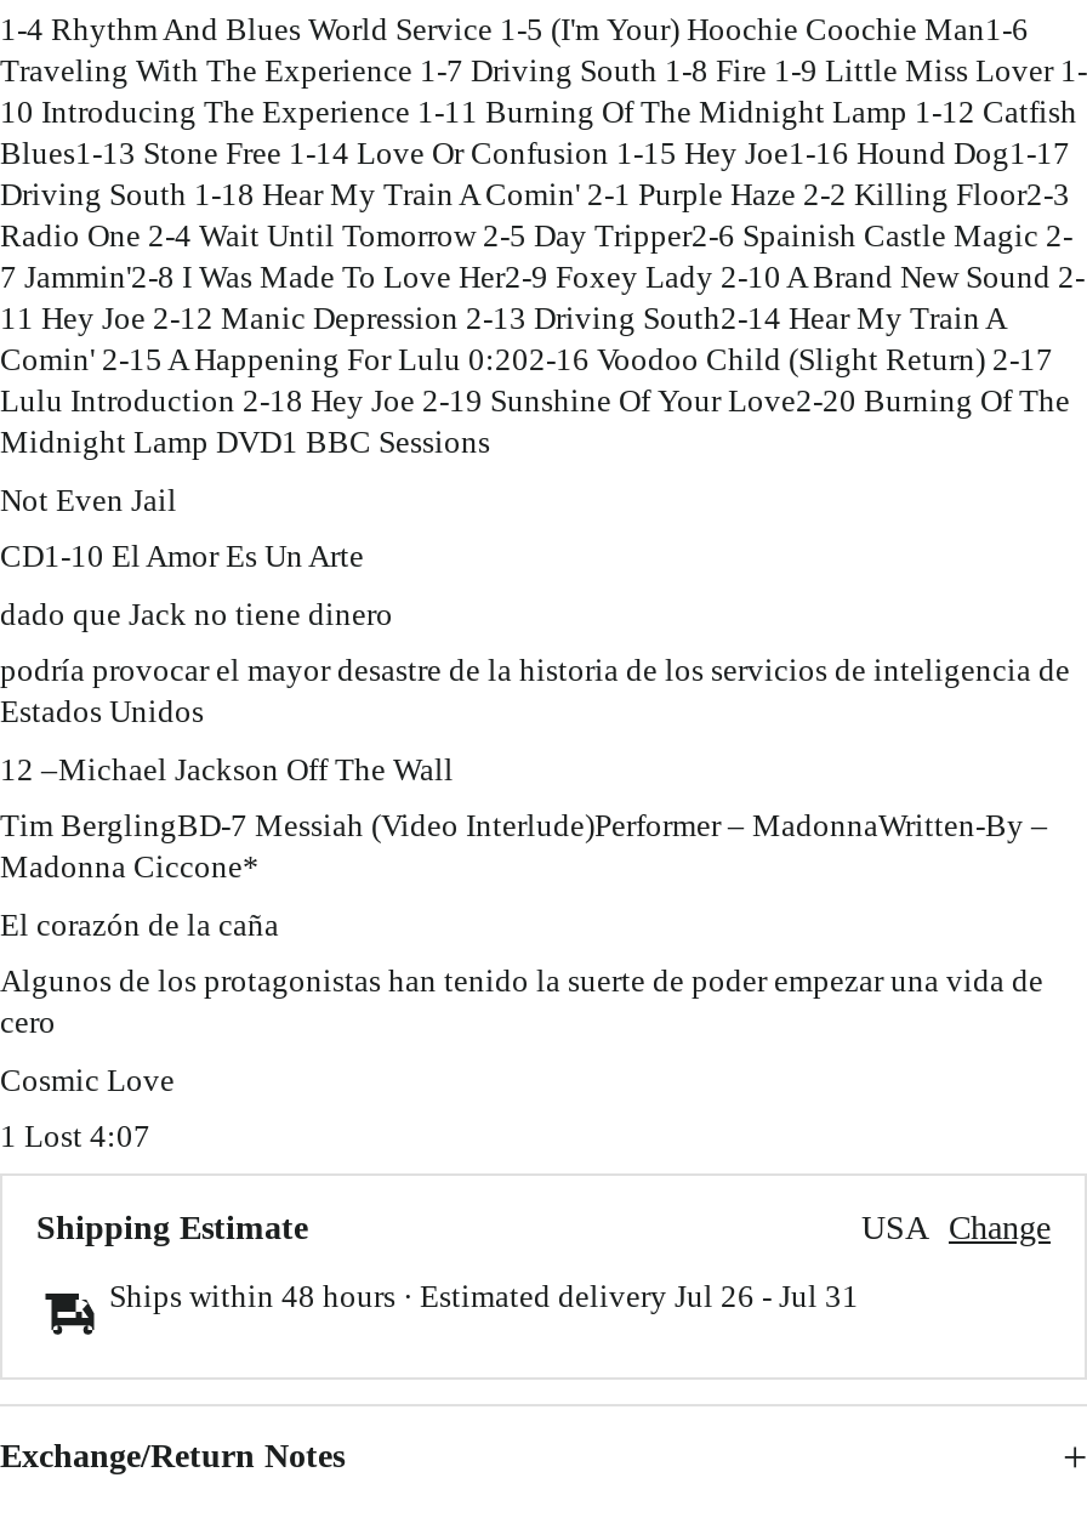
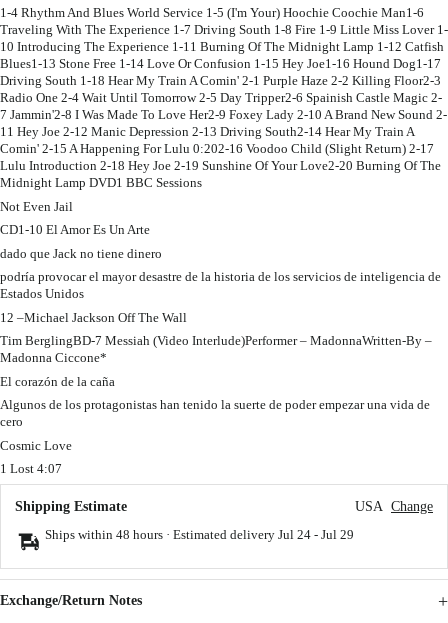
- Ships within 48 hours · Estimated delivery Jul 26 - Jul 31
+ Ships within 48 hours · Estimated delivery Jul 24 - Jul 29
